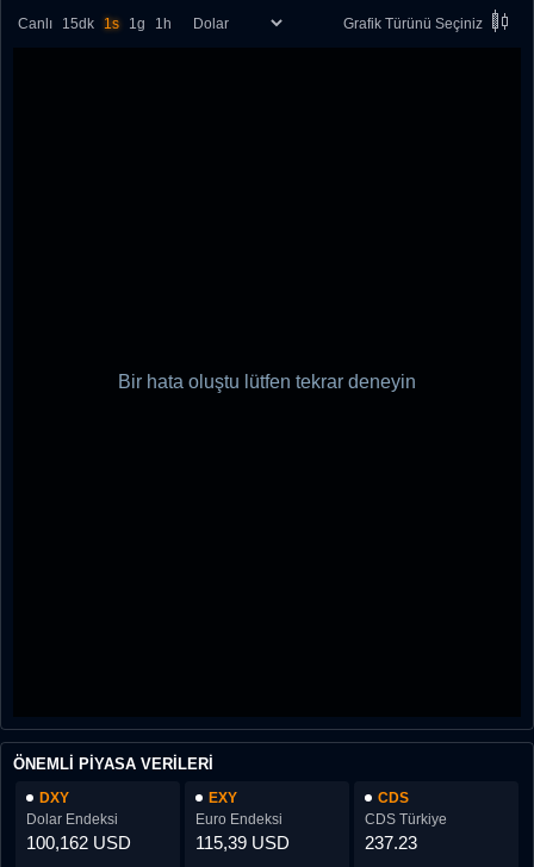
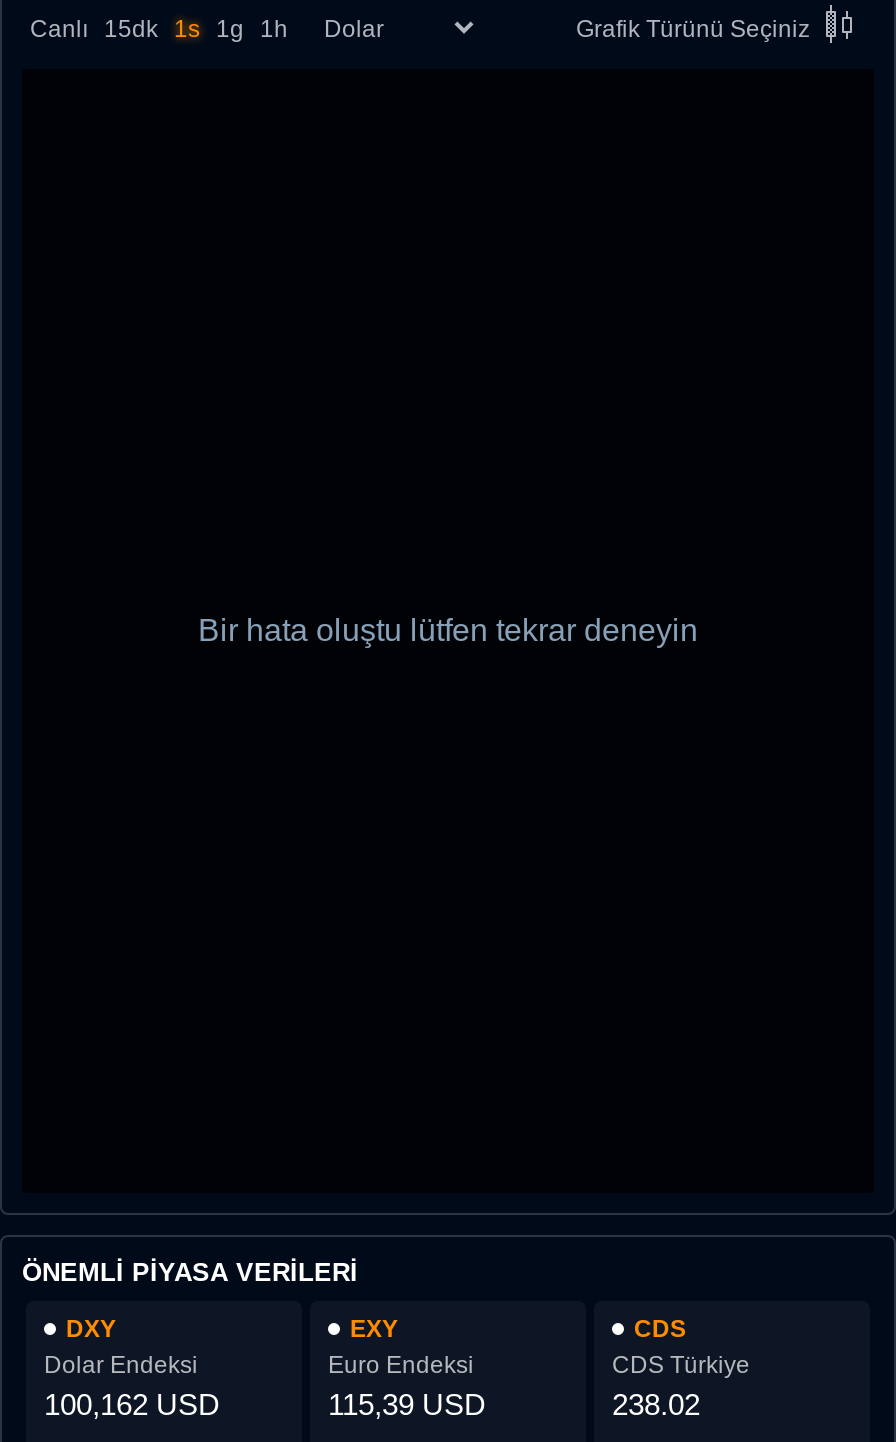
- 237.23
+ 238.02
